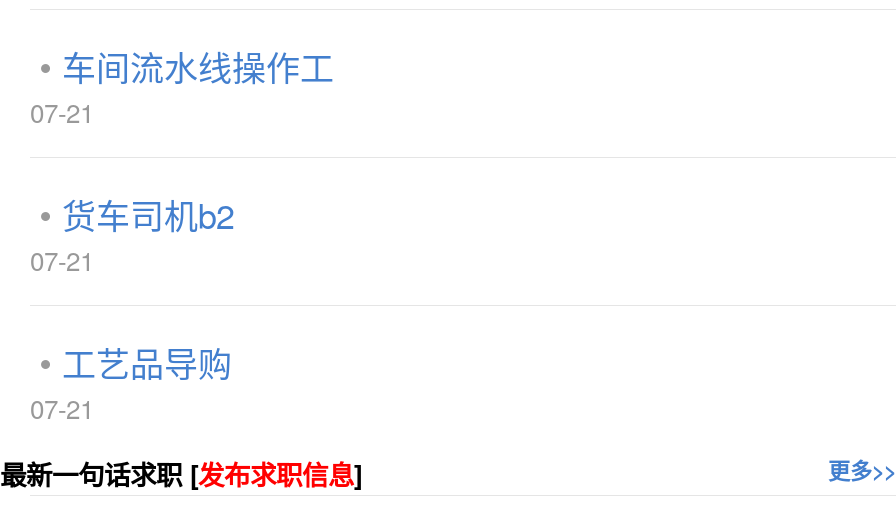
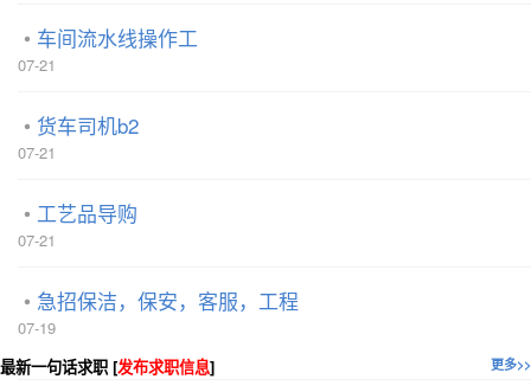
+ 急招保洁，保安，客服，工程
+ 07-19
